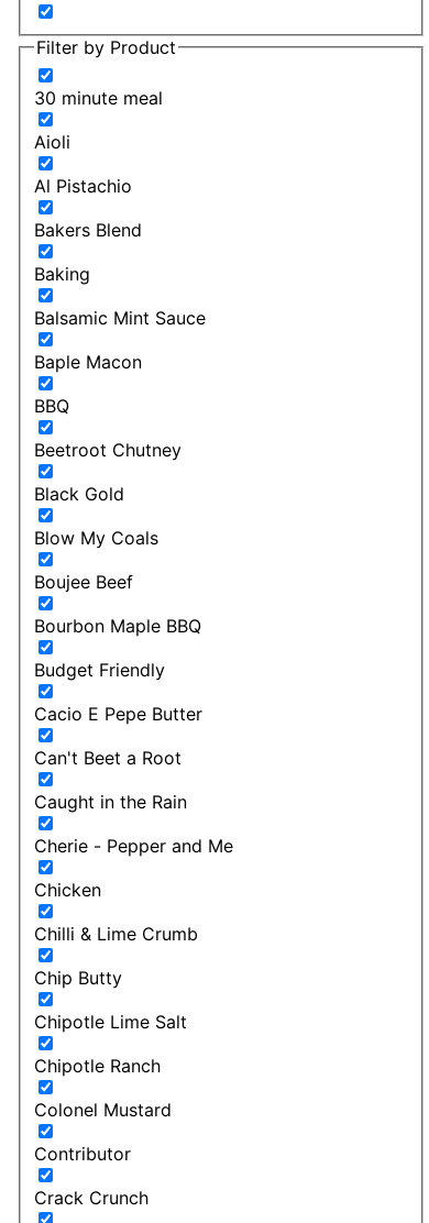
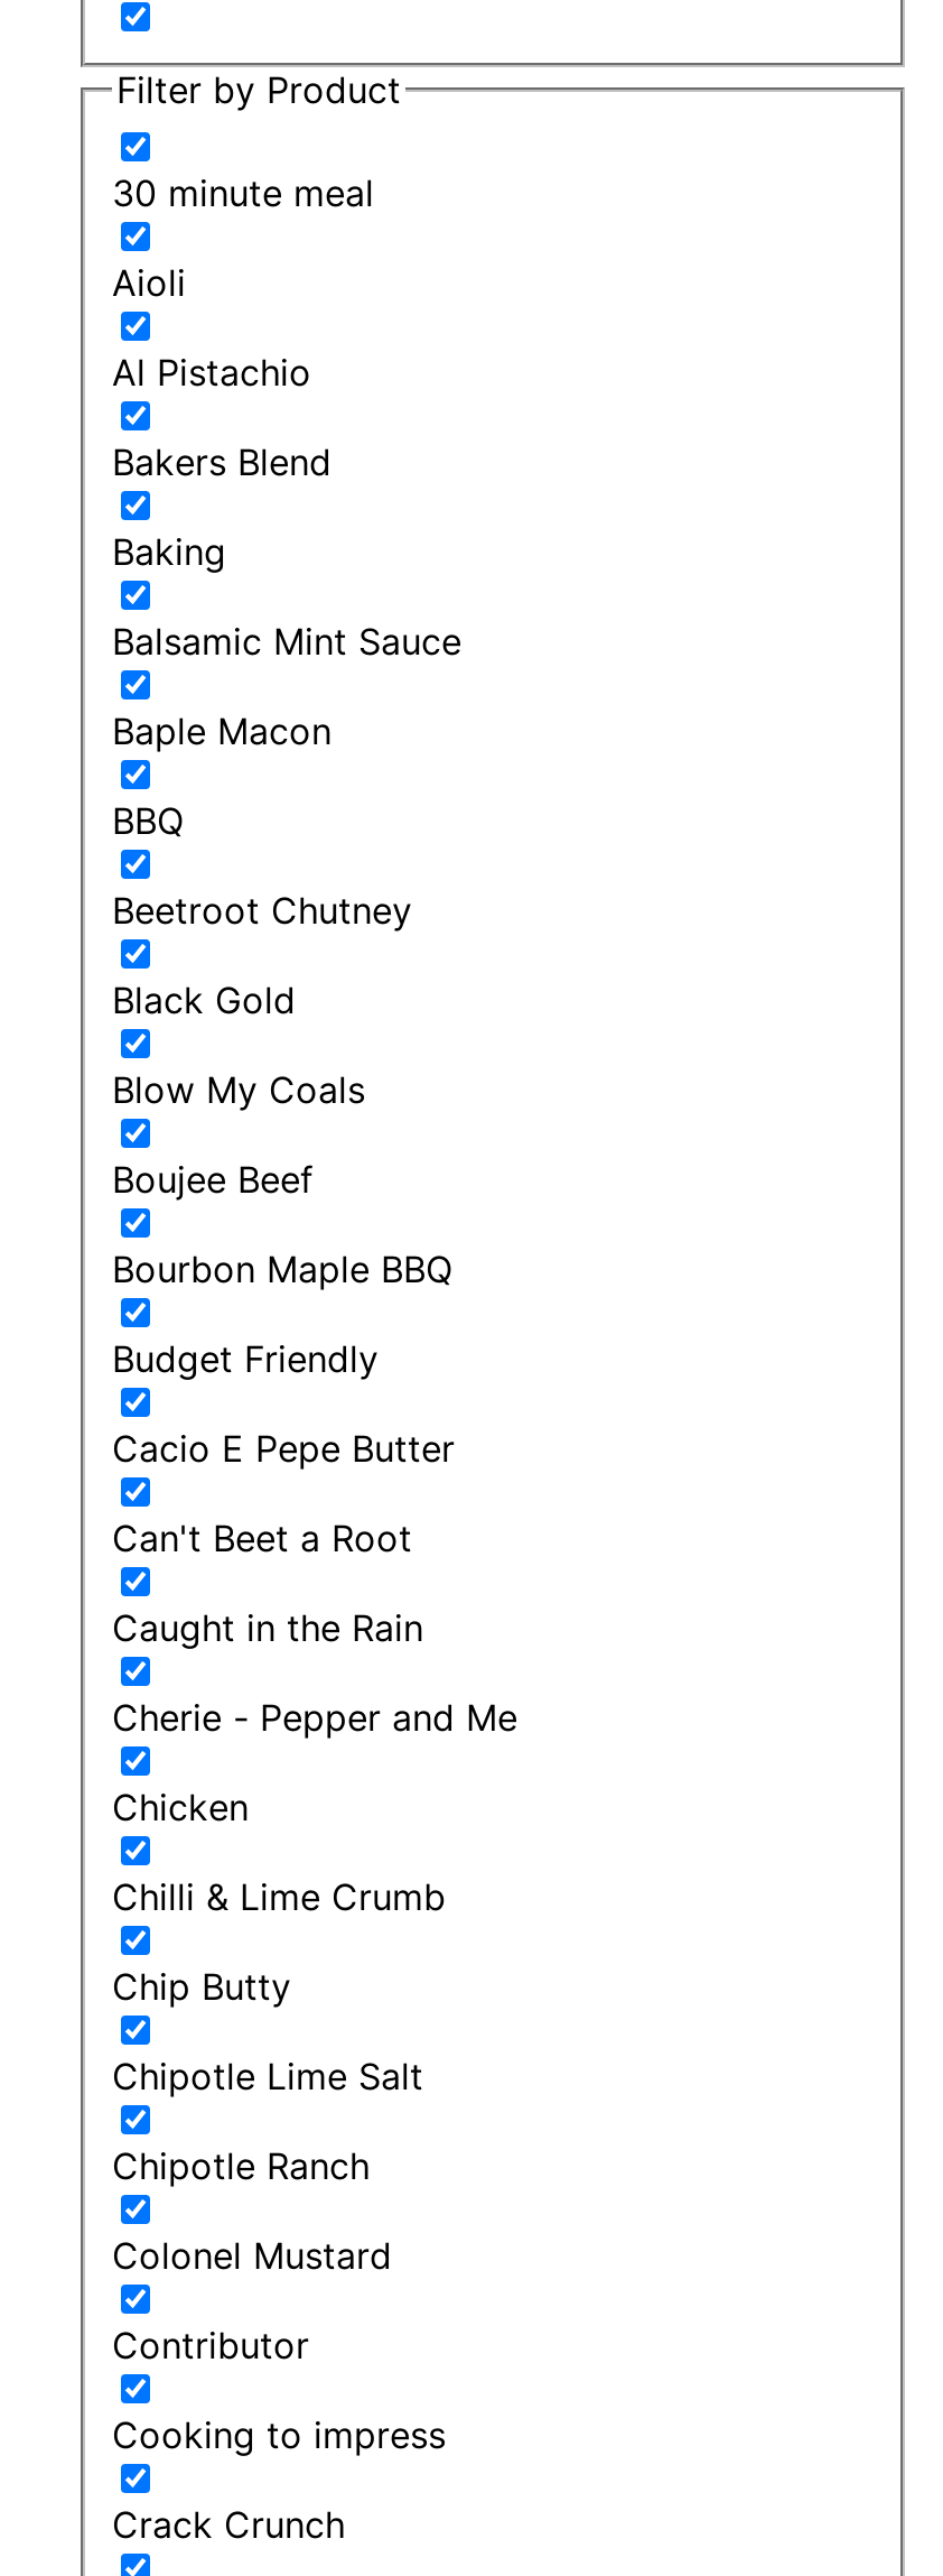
+ Cooking to impress
